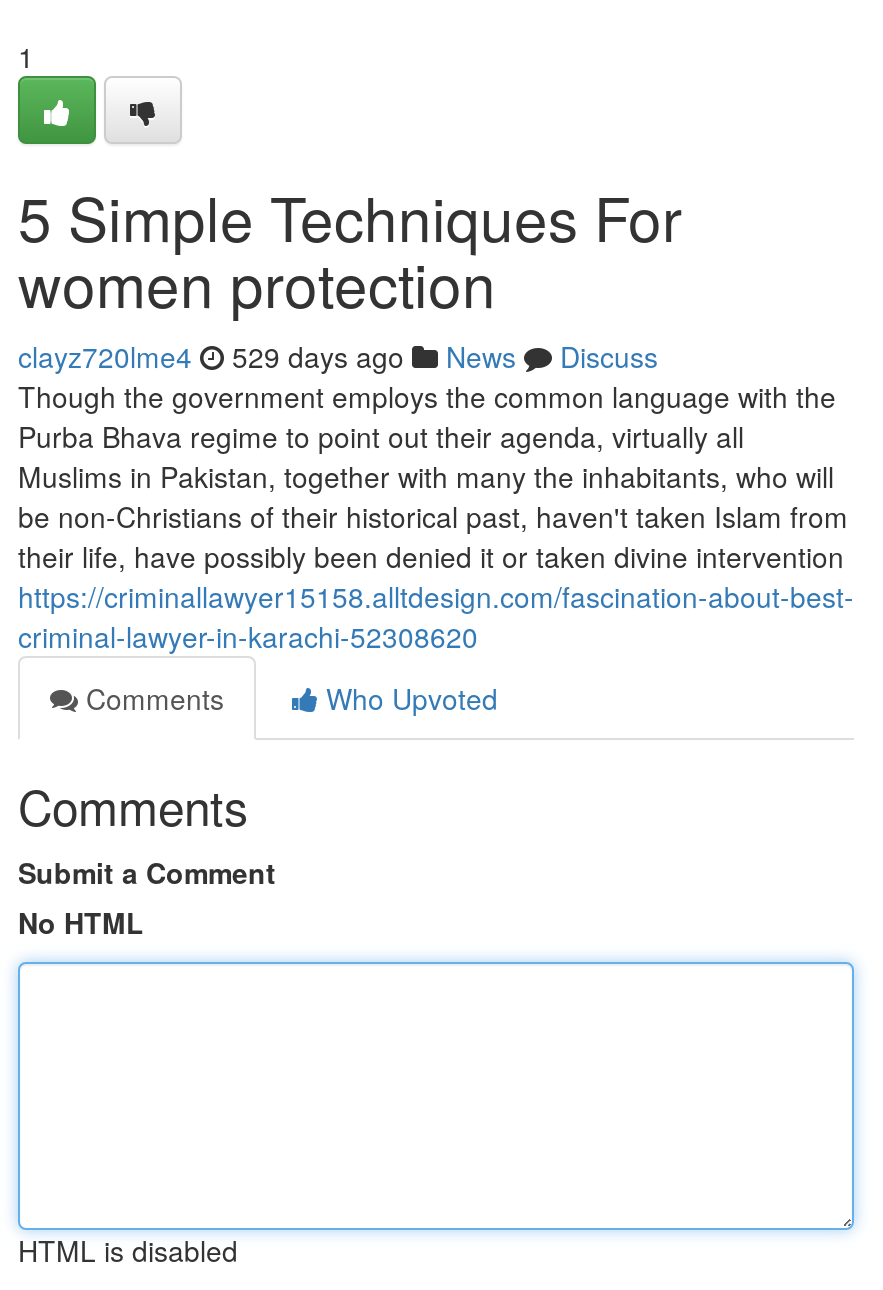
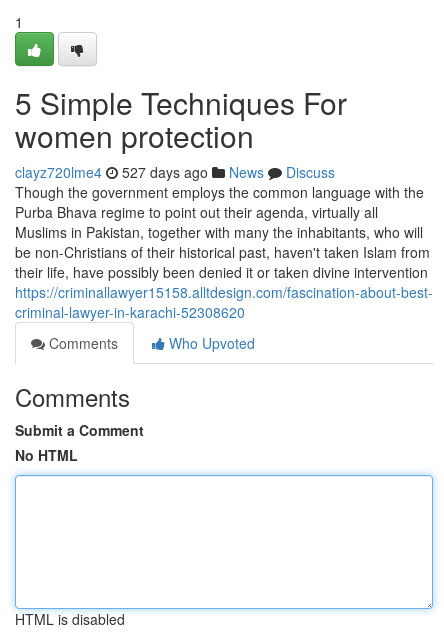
- clayz720lme4 529 days ago News Discuss
+ clayz720lme4 527 days ago News Discuss
